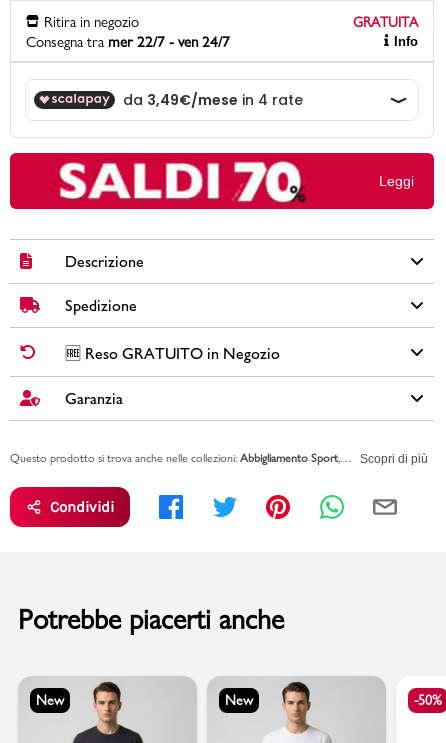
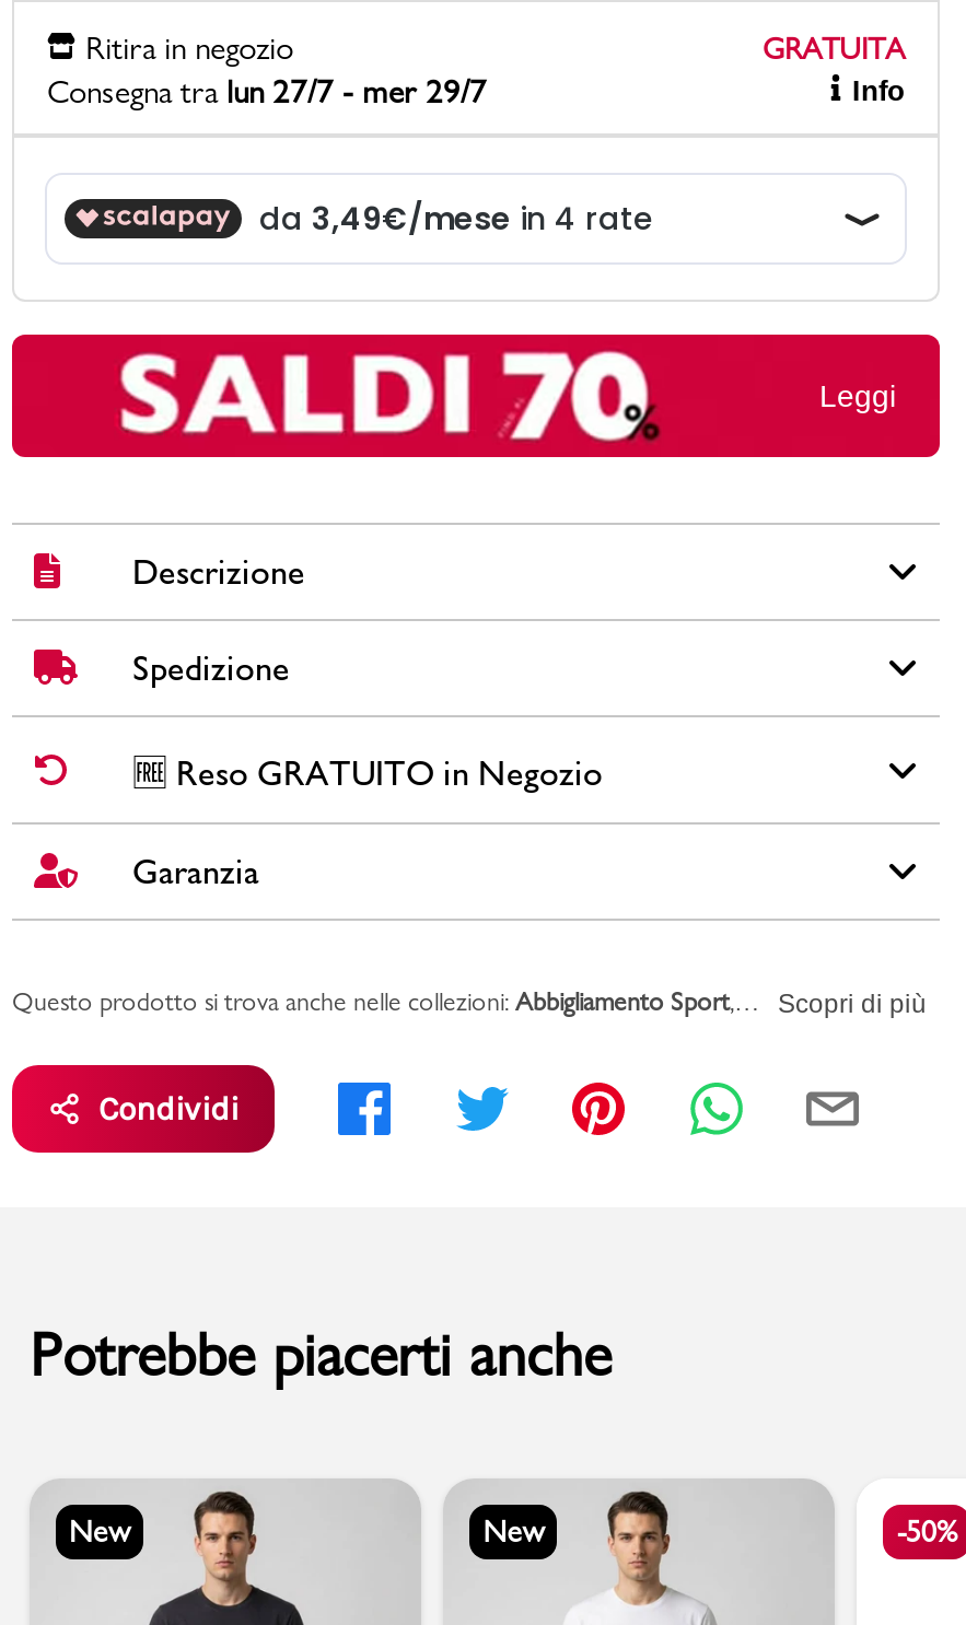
- Consegna tra mer 22/7 - ven 24/7
+ Consegna tra lun 27/7 - mer 29/7
